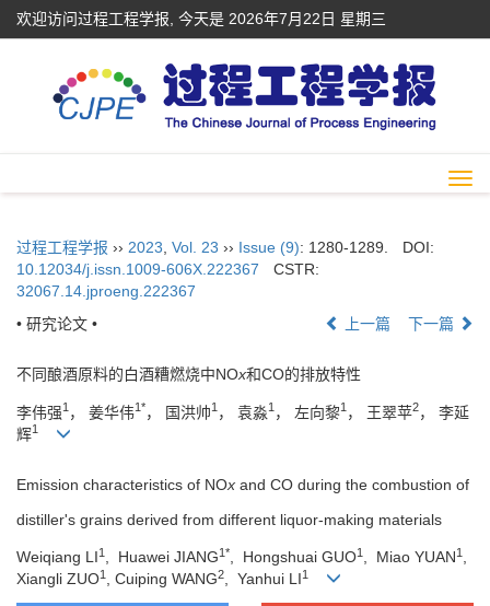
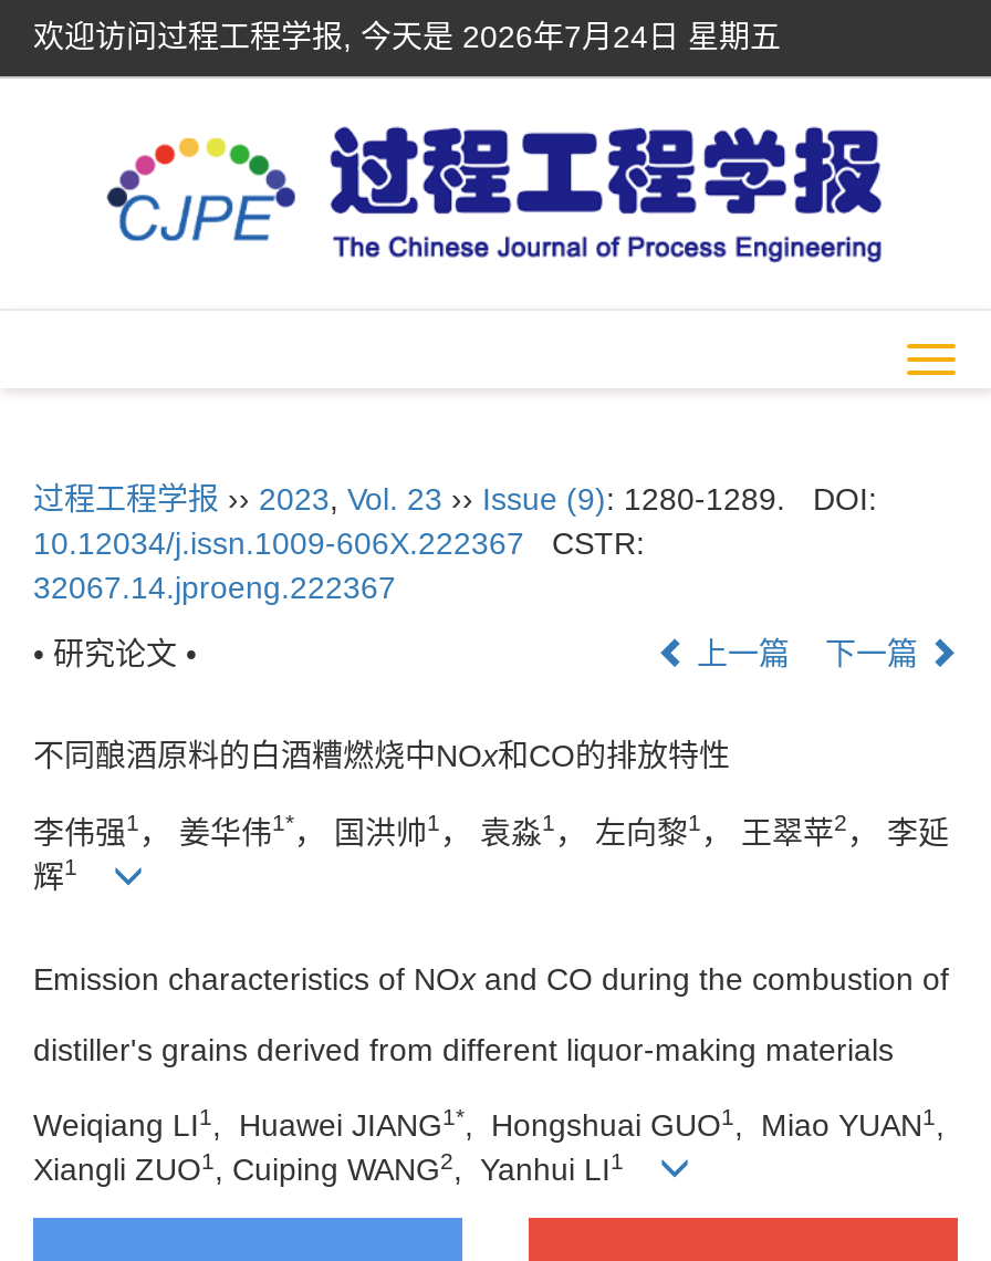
- 欢迎访问过程工程学报, 今天是2026年7月22日 星期三
+ 欢迎访问过程工程学报, 今天是2026年7月24日 星期五
